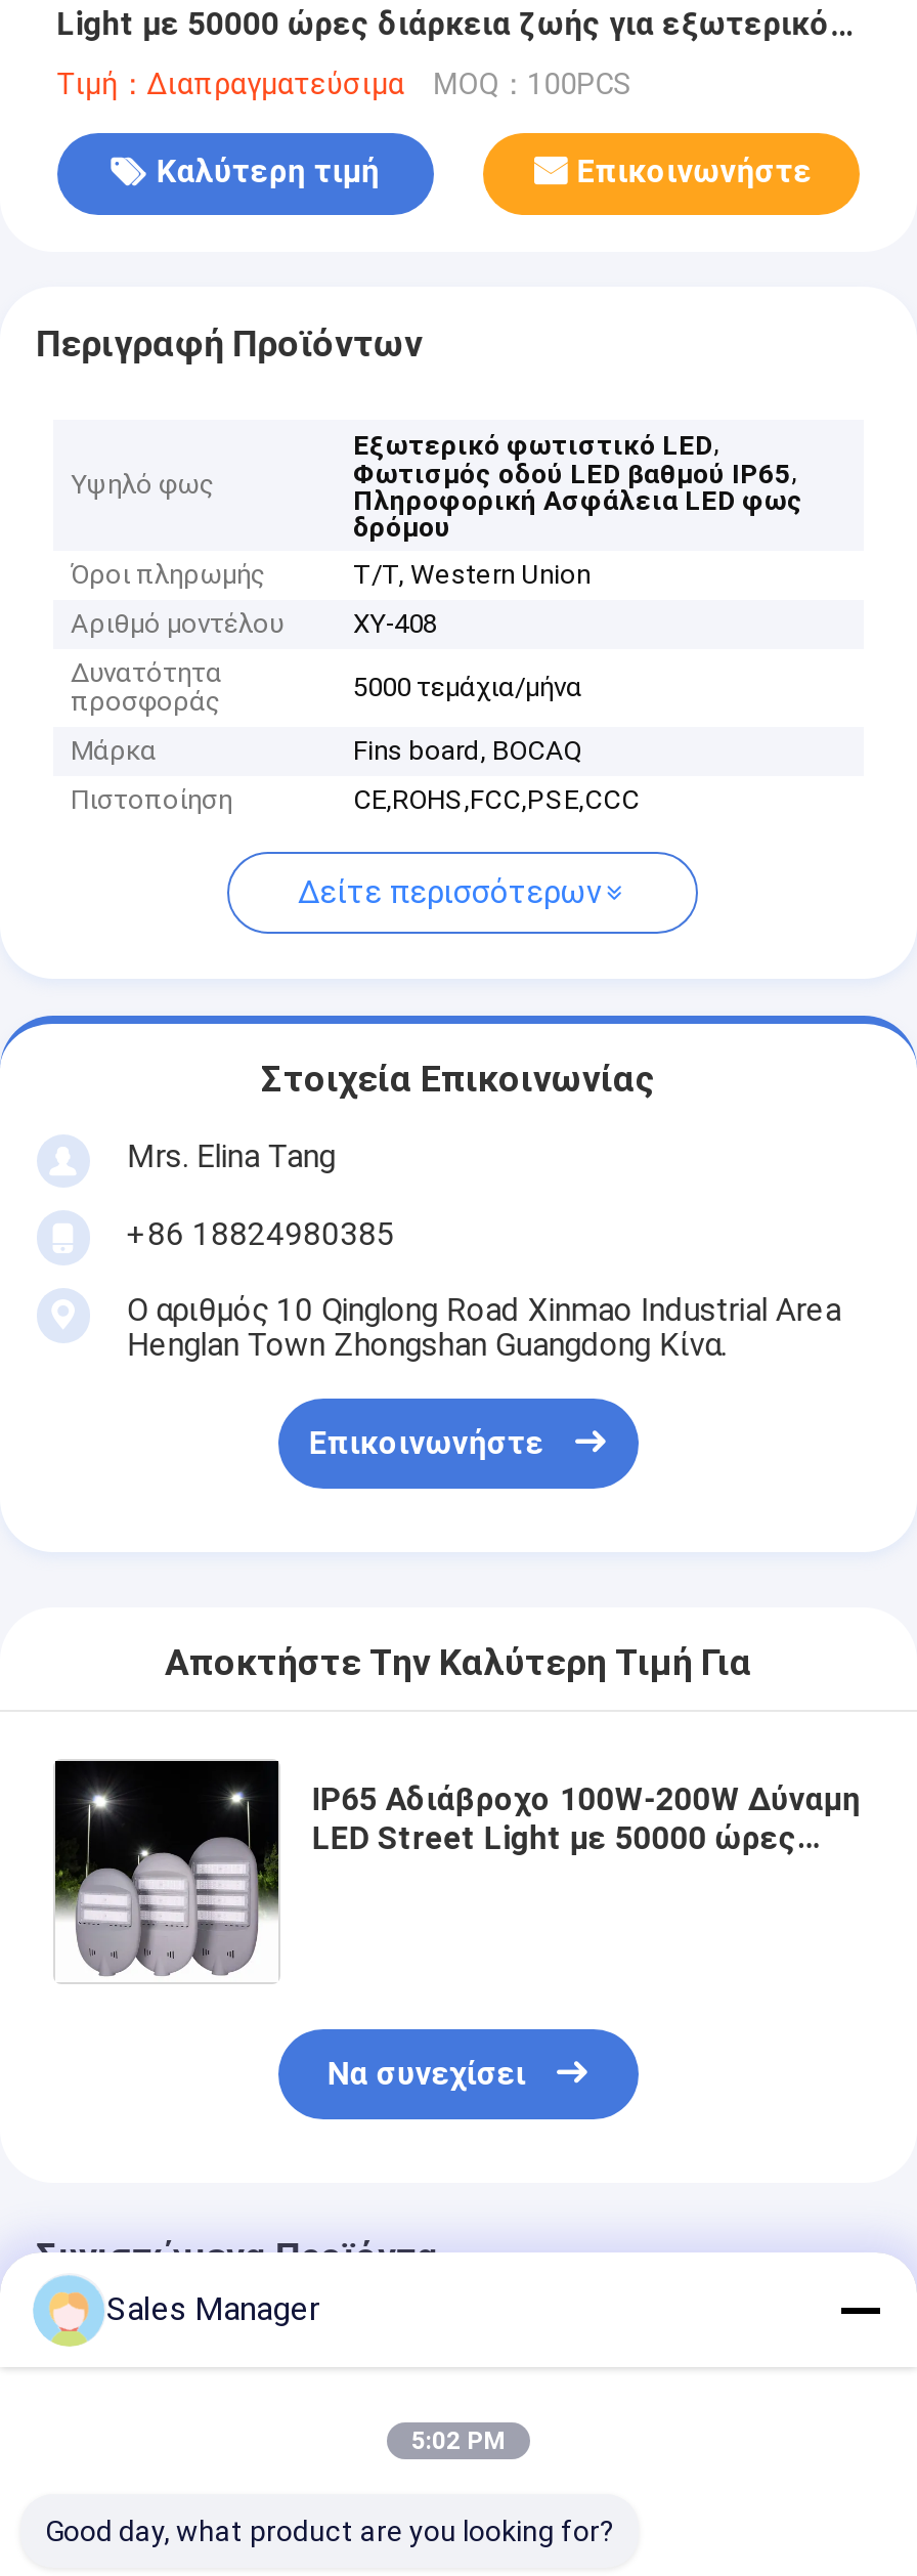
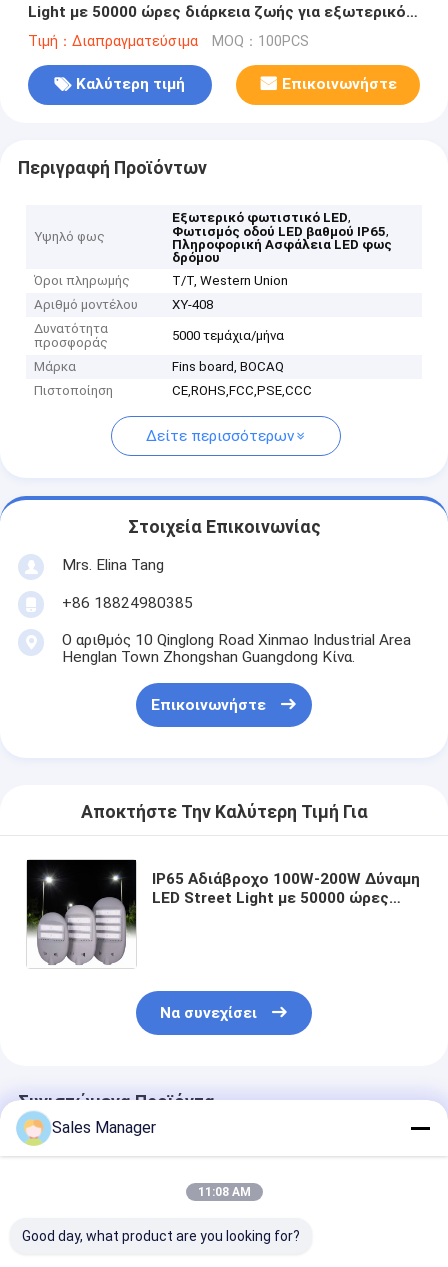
- 5:02 PM
+ 11:08 AM
